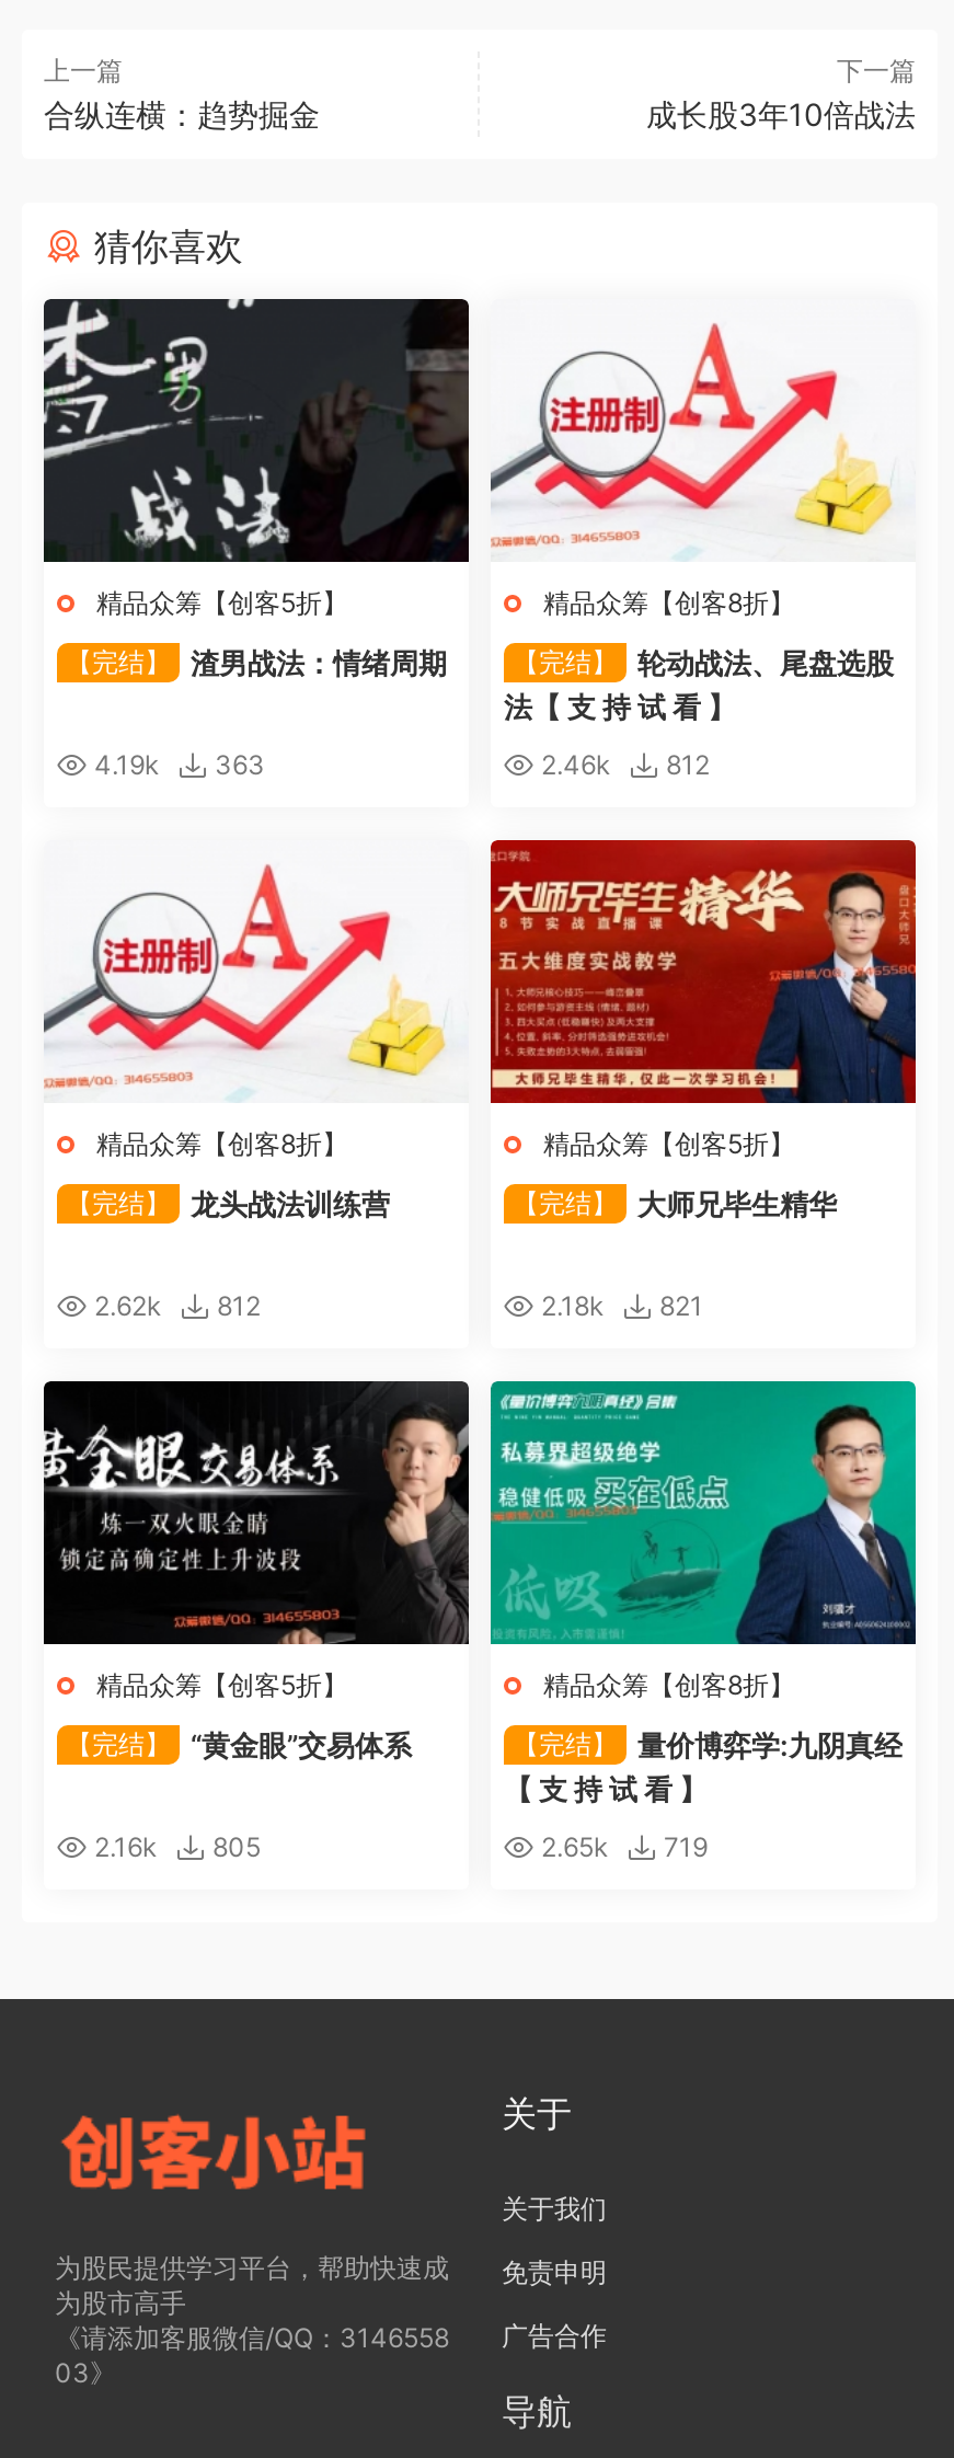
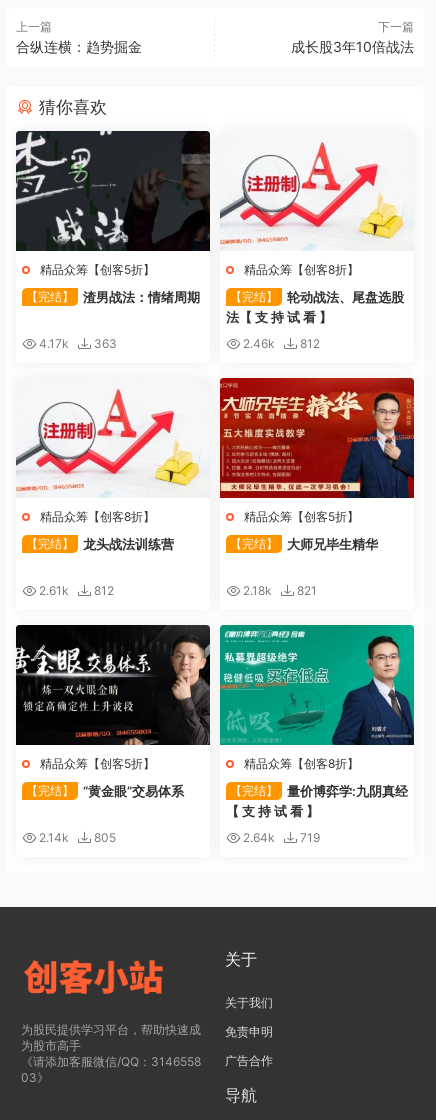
- 4.19k 363
+ 4.17k 363

- 2.62k 812
+ 2.61k 812

- 2.16k 805
+ 2.14k 805

- 2.65k 719
+ 2.64k 719
